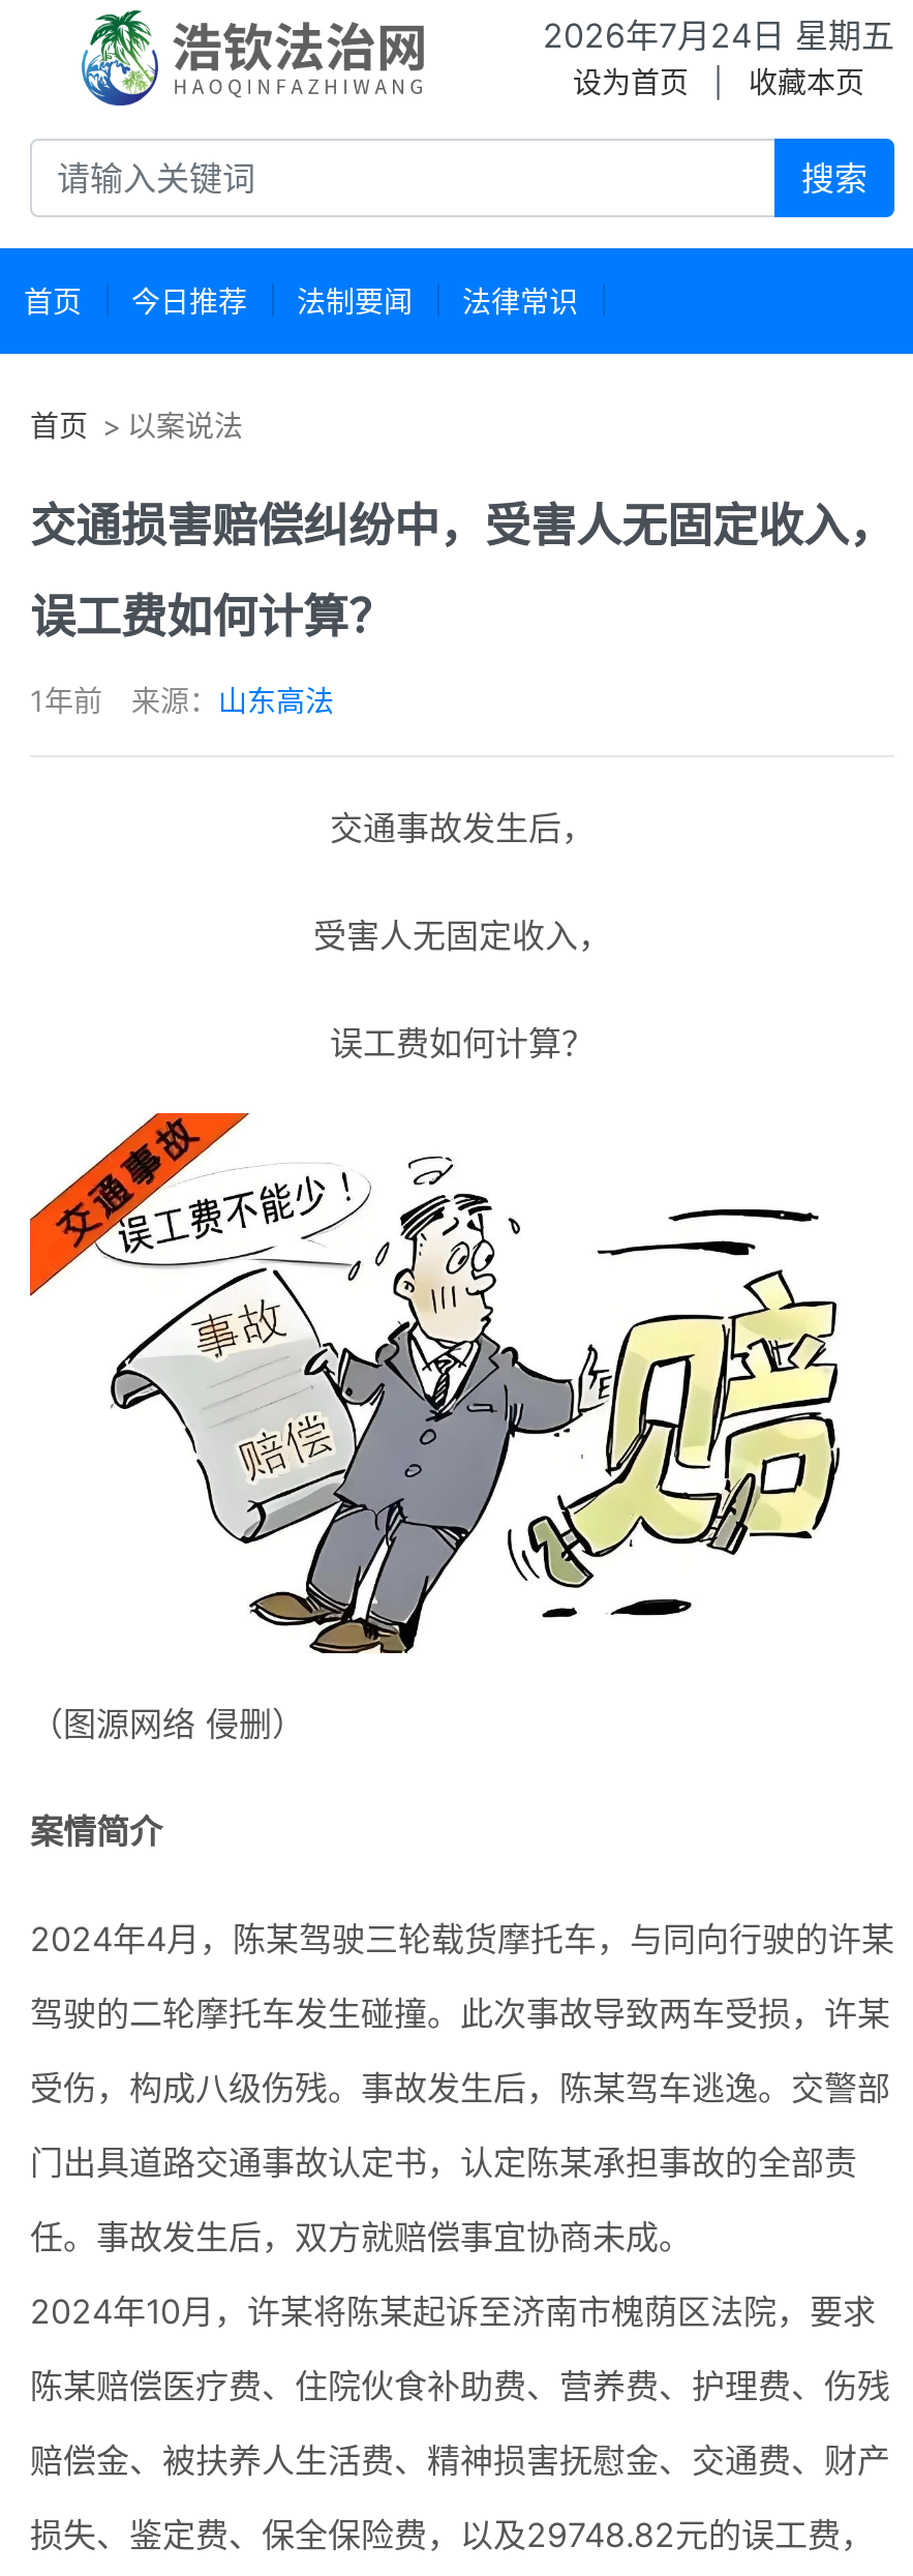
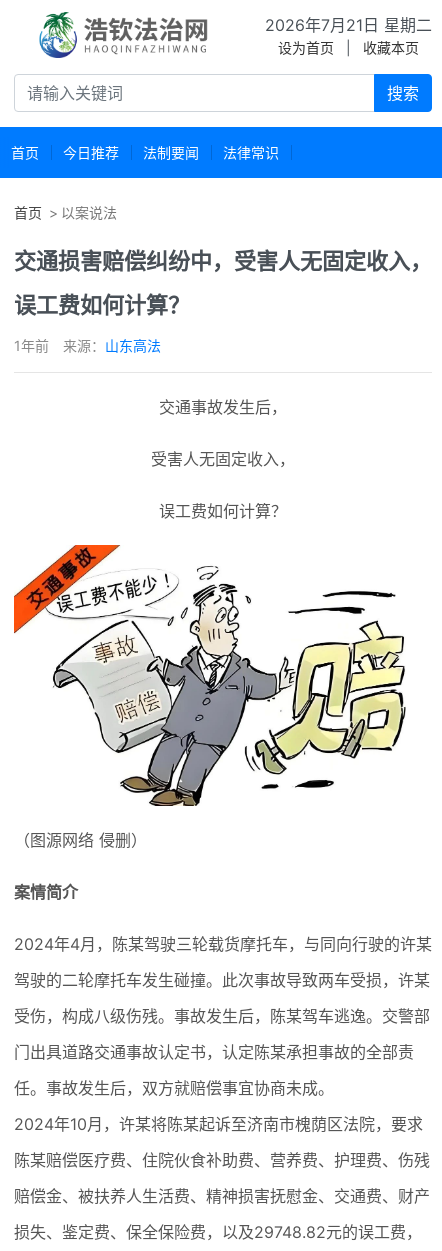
- 2026年7月24日 星期五
+ 2026年7月21日 星期二
